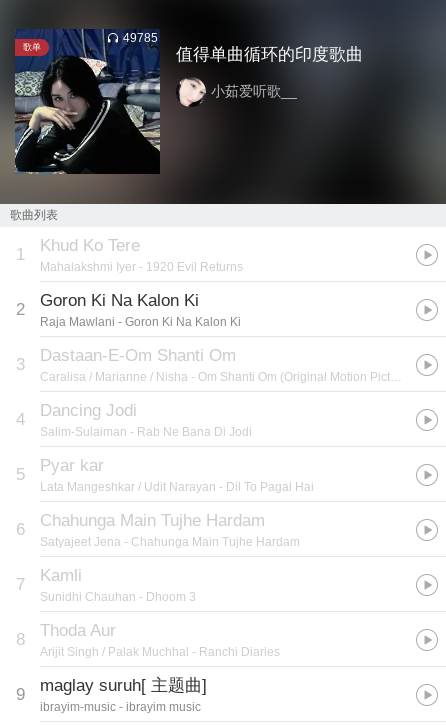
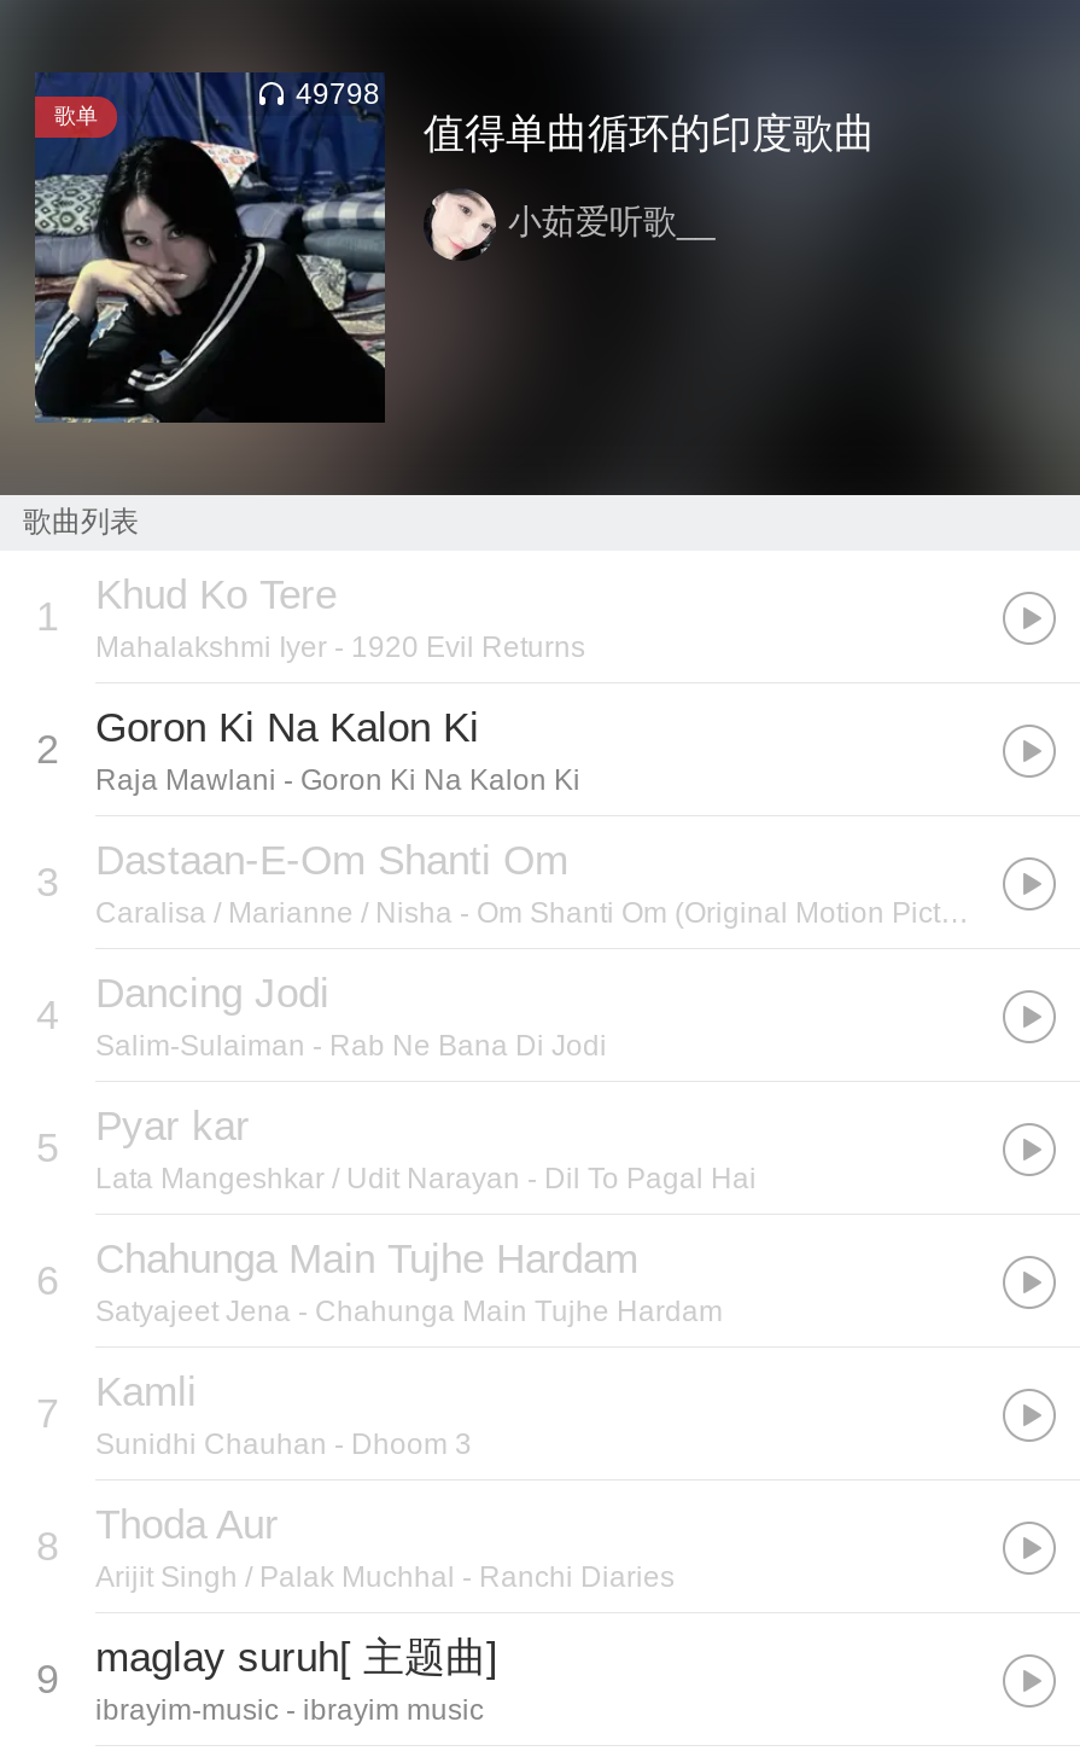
- 49785
+ 49798
